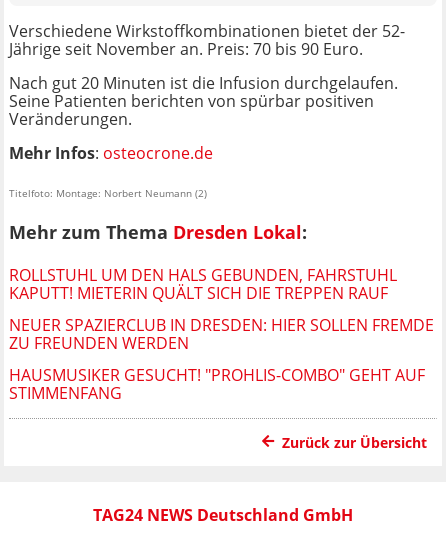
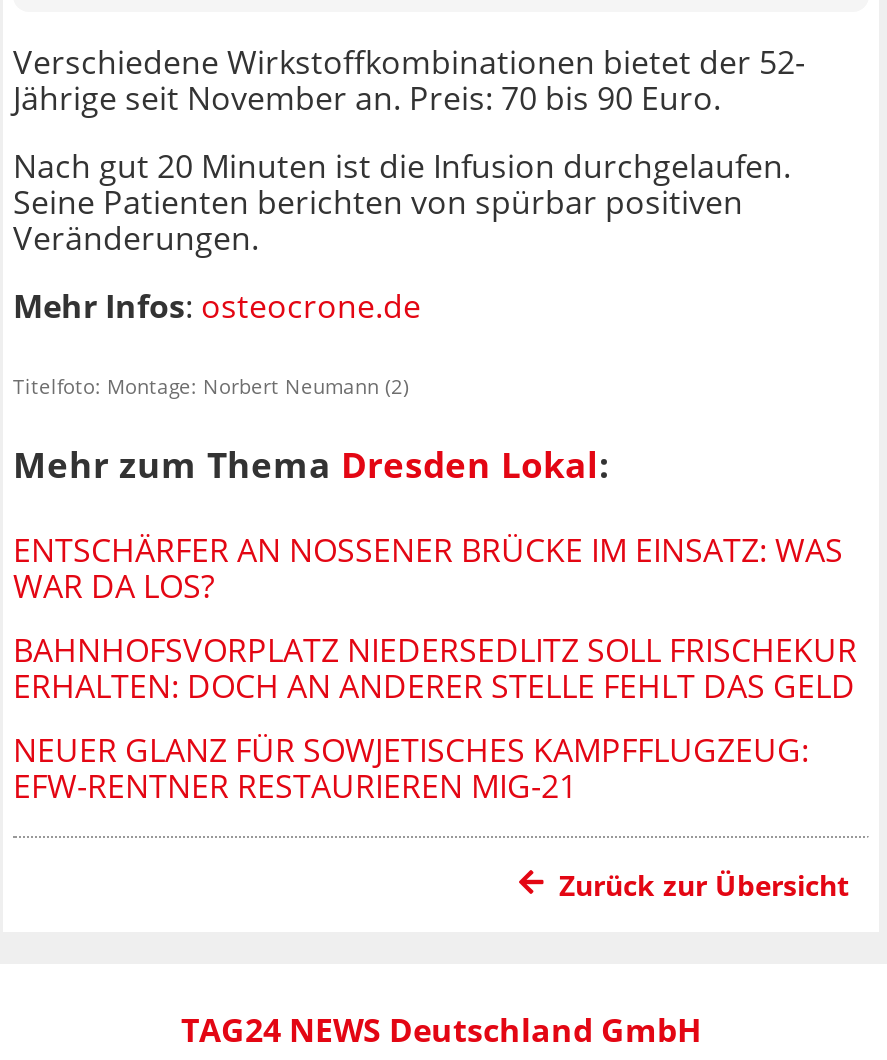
- ROLLSTUHL UM DEN HALS GEBUNDEN, FAHRSTUHL
- KAPUTT! MIETERIN QUÄLT SICH DIE TREPPEN RAUF
+ ENTSCHÄRFER AN NOSSENER BRÜCKE IM EINSATZ: WAS
+ WAR DA LOS?

- NEUER SPAZIERCLUB IN DRESDEN: HIER SOLLEN FREMDE
- ZU FREUNDEN WERDEN
+ BAHNHOFSVORPLATZ NIEDERSEDLITZ SOLL FRISCHEKUR
+ ERHALTEN: DOCH AN ANDERER STELLE FEHLT DAS GELD

- HAUSMUSIKER GESUCHT! "PROHLIS-COMBO" GEHT AUF
- STIMMENFANG
+ NEUER GLANZ FÜR SOWJETISCHES KAMPFFLUGZEUG:
+ EFW-RENTNER RESTAURIEREN MIG-21
